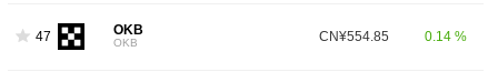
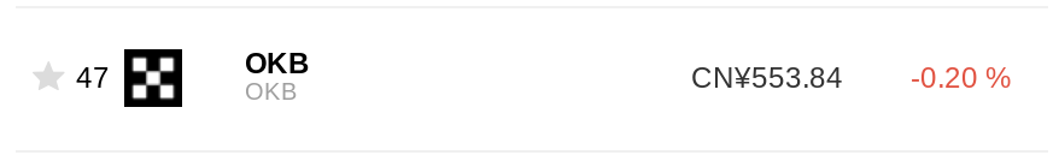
- CN¥554.85
- 0.14 %
+ CN¥553.84
+ -0.20 %
